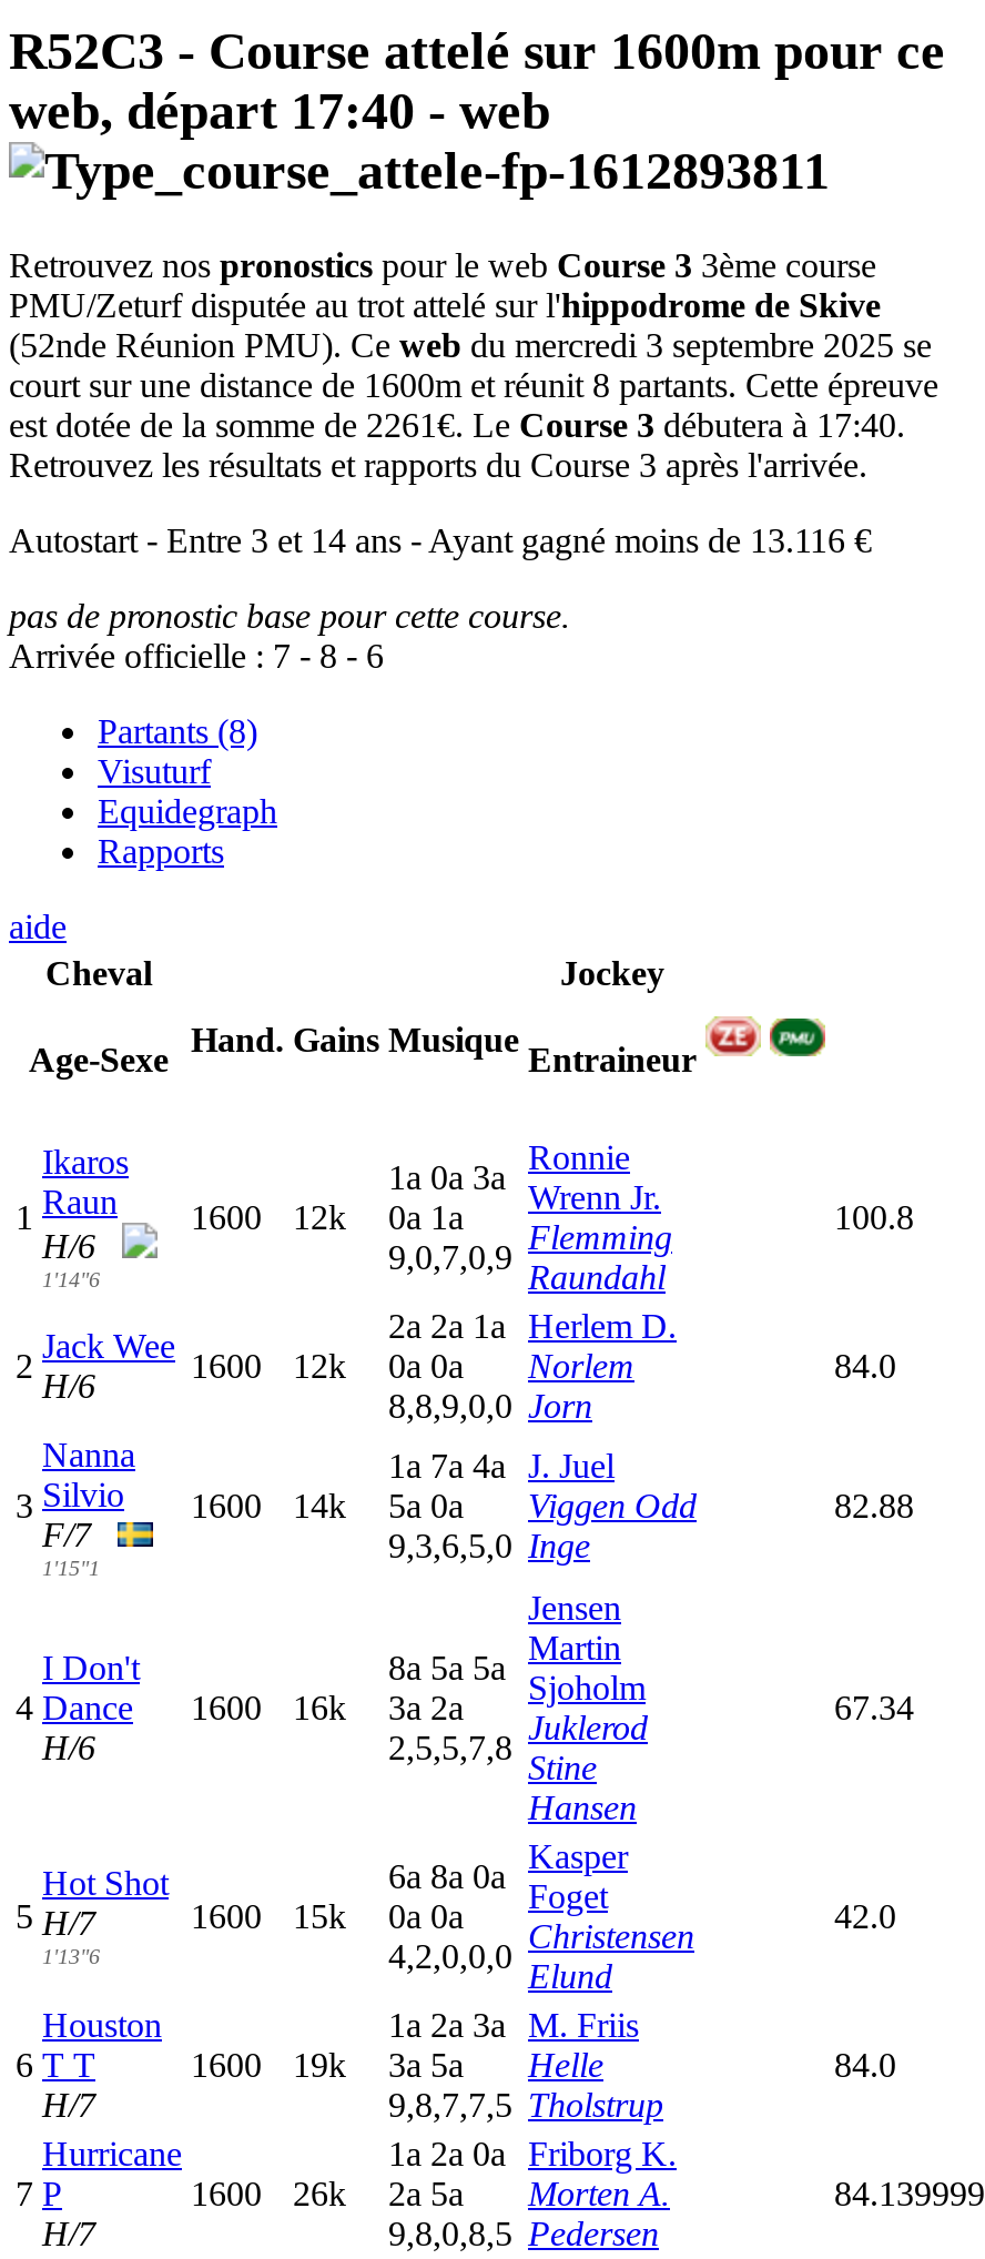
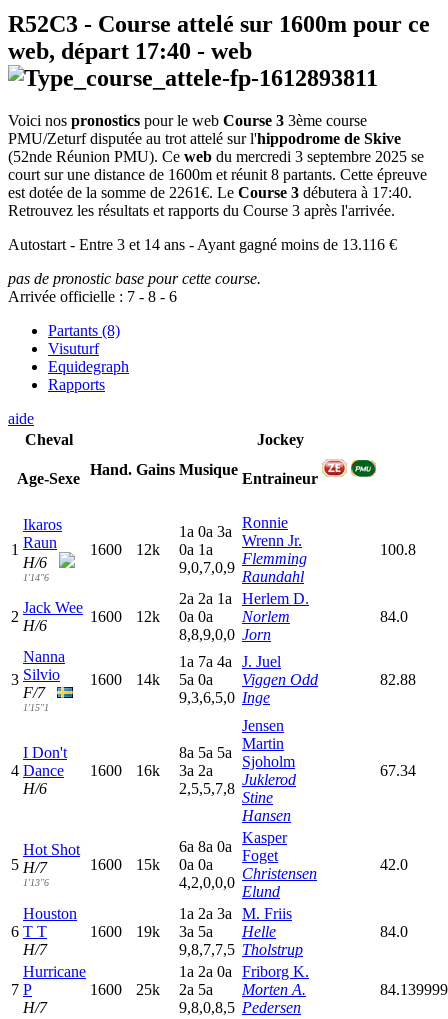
- Retrouvez nos pronostics pour le web Course 3 3ème course
+ Voici nos pronostics pour le web Course 3 3ème course

- 1600 26k 2a 5a Morten A.
+ 1600 25k 2a 5a Morten A.
